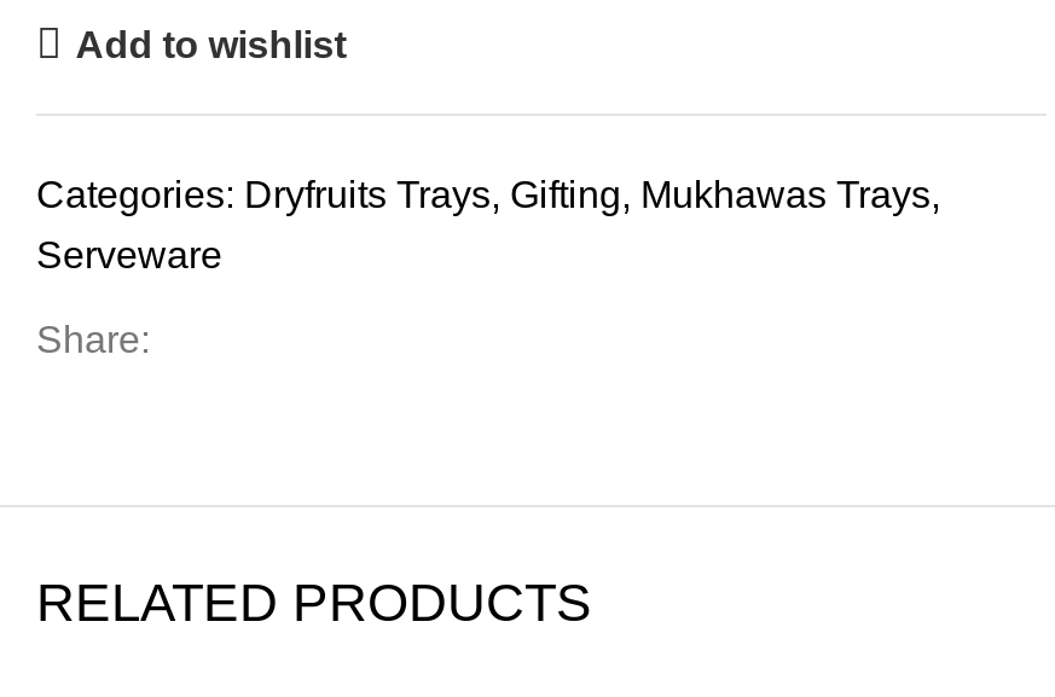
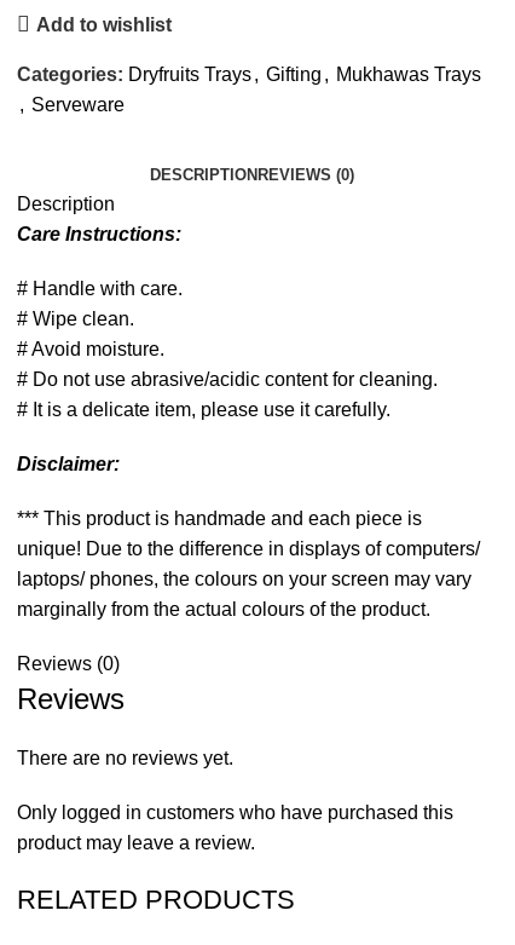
- Categories: Dryfruits Trays, Gifting, Mukhawas Trays,
- Serveware
- Share:
+ Categories: Dryfruits Trays , Gifting , Mukhawas Trays
+ , Serveware
+ DESCRIPTIONREVIEWS (0)
+ Description
+ Care Instructions:
+ # Handle with care.
+ # Wipe clean.
+ # Avoid moisture.
+ # Do not use abrasive/acidic content for cleaning.
+ # It is a delicate item, please use it carefully.
+ Disclaimer:
+ *** This product is handmade and each piece is
+ unique! Due to the difference in displays of computers/
+ laptops/ phones, the colours on your screen may vary
+ marginally from the actual colours of the product.
+ Reviews (0)
+ Reviews
+ There are no reviews yet.
+ Only logged in customers who have purchased this
+ product may leave a review.
